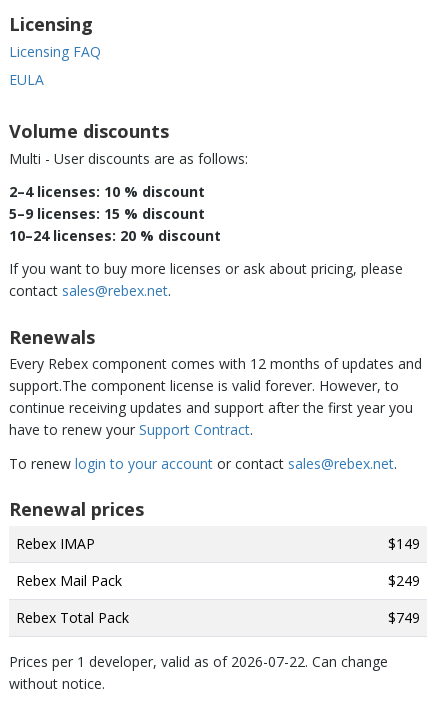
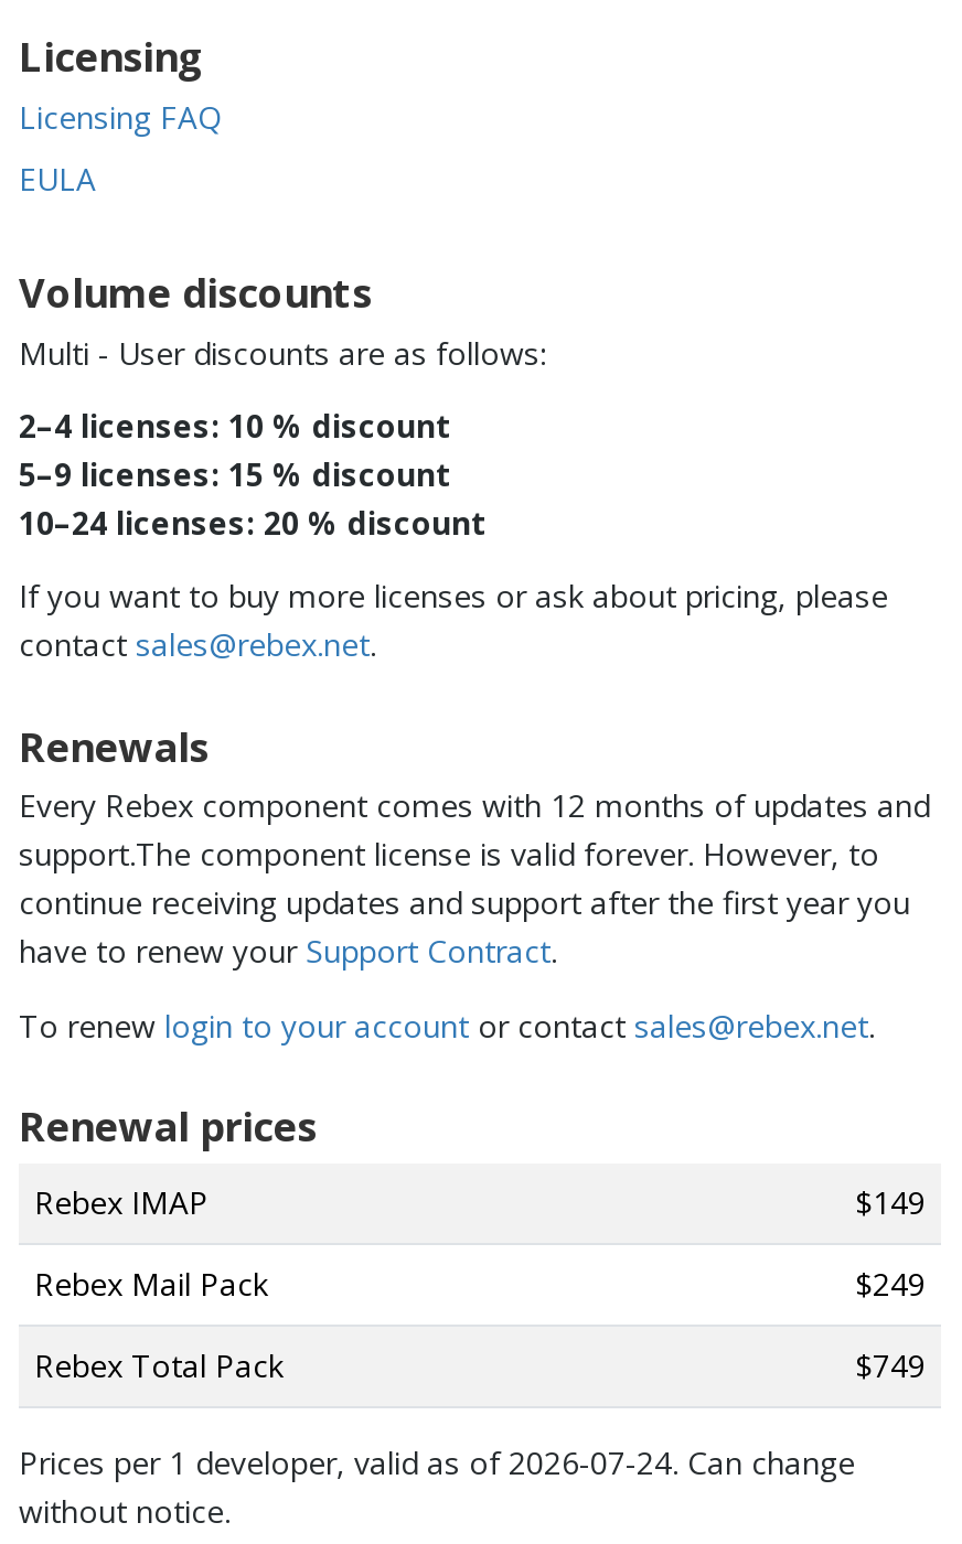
- Prices per 1 developer, valid as of 2026-07-22. Can change
+ Prices per 1 developer, valid as of 2026-07-24. Can change
